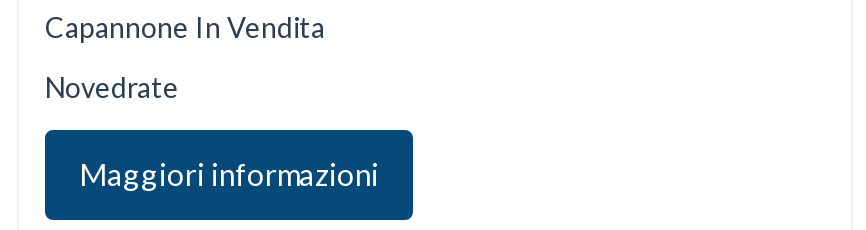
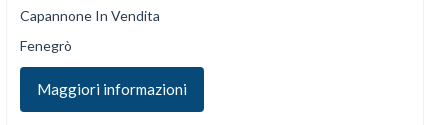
- Novedrate
+ Fenegrò
